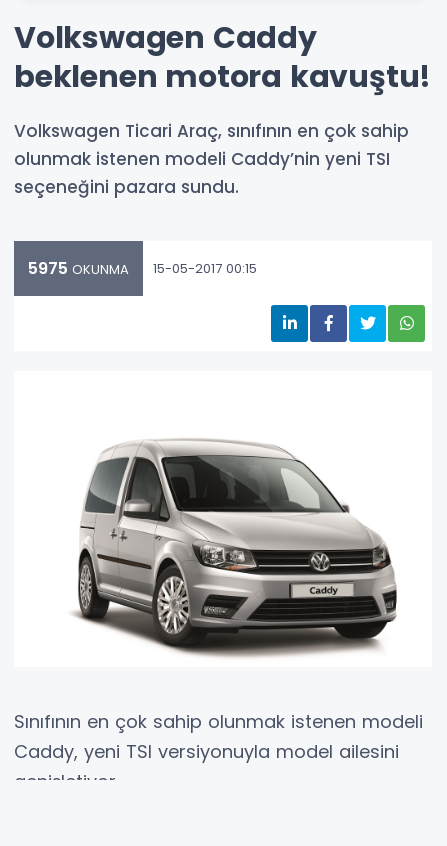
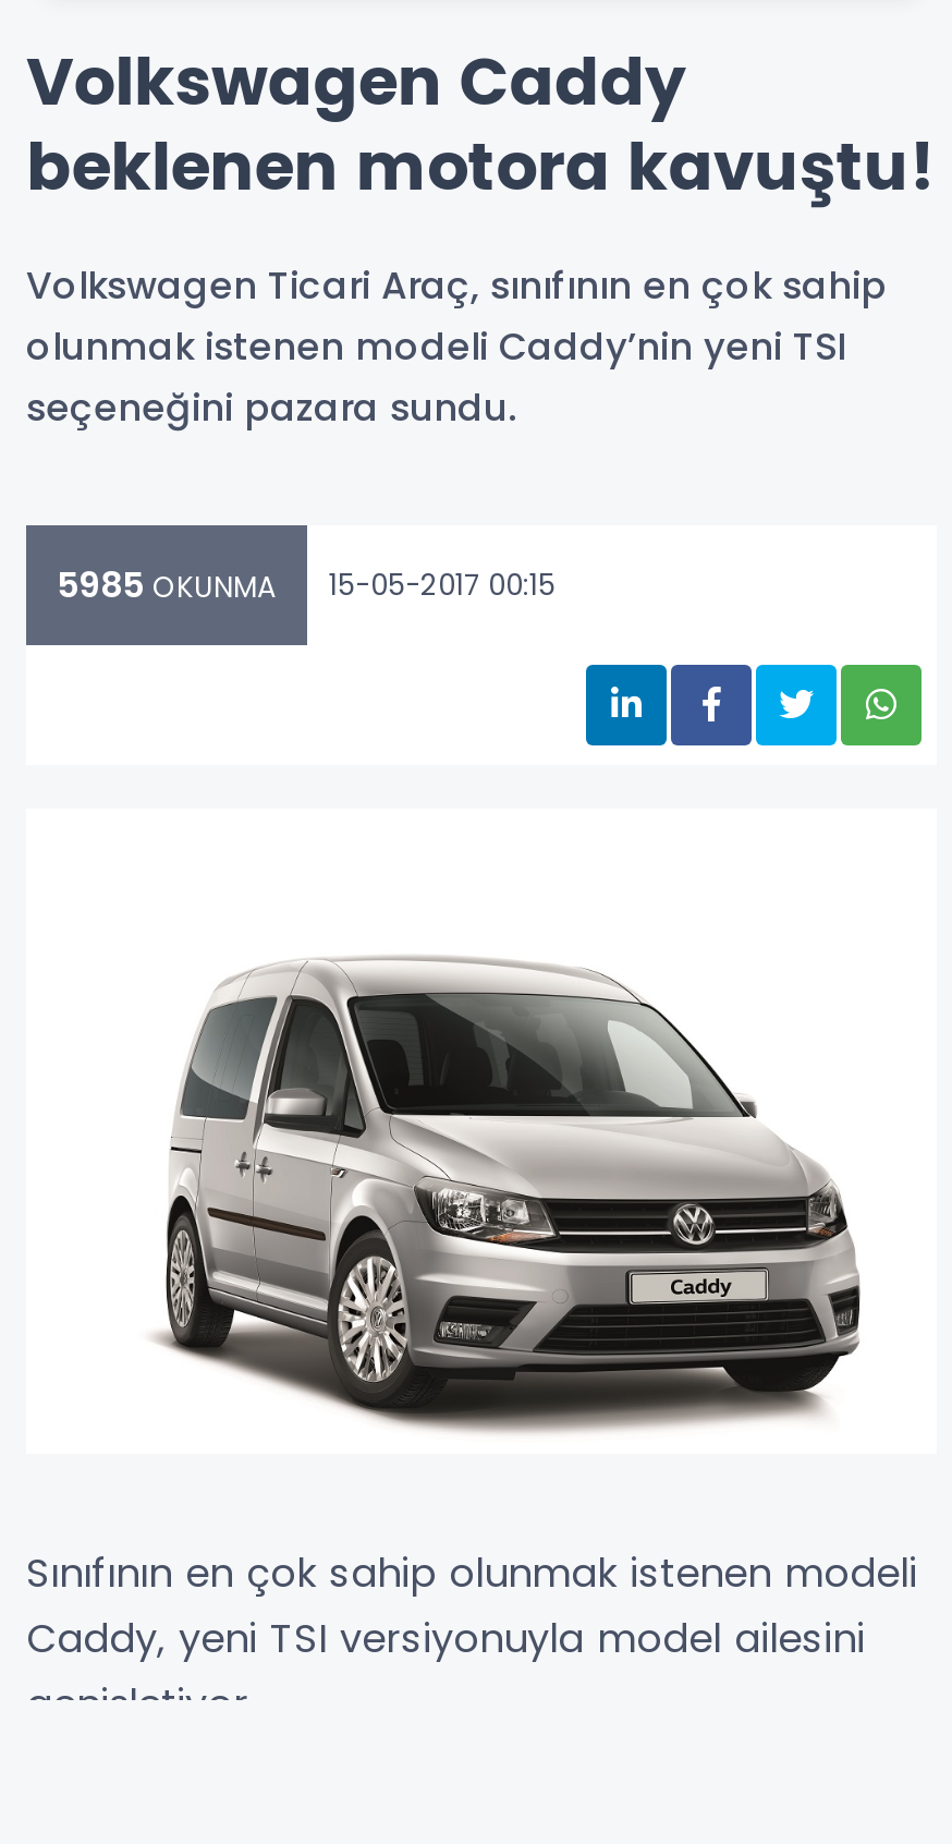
- 5975 OKUNMA 15-05-2017 00:15
+ 5985 OKUNMA 15-05-2017 00:15
